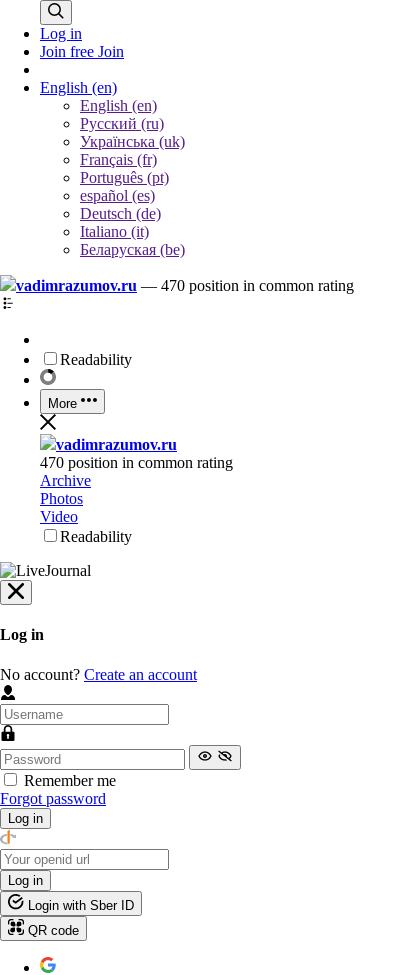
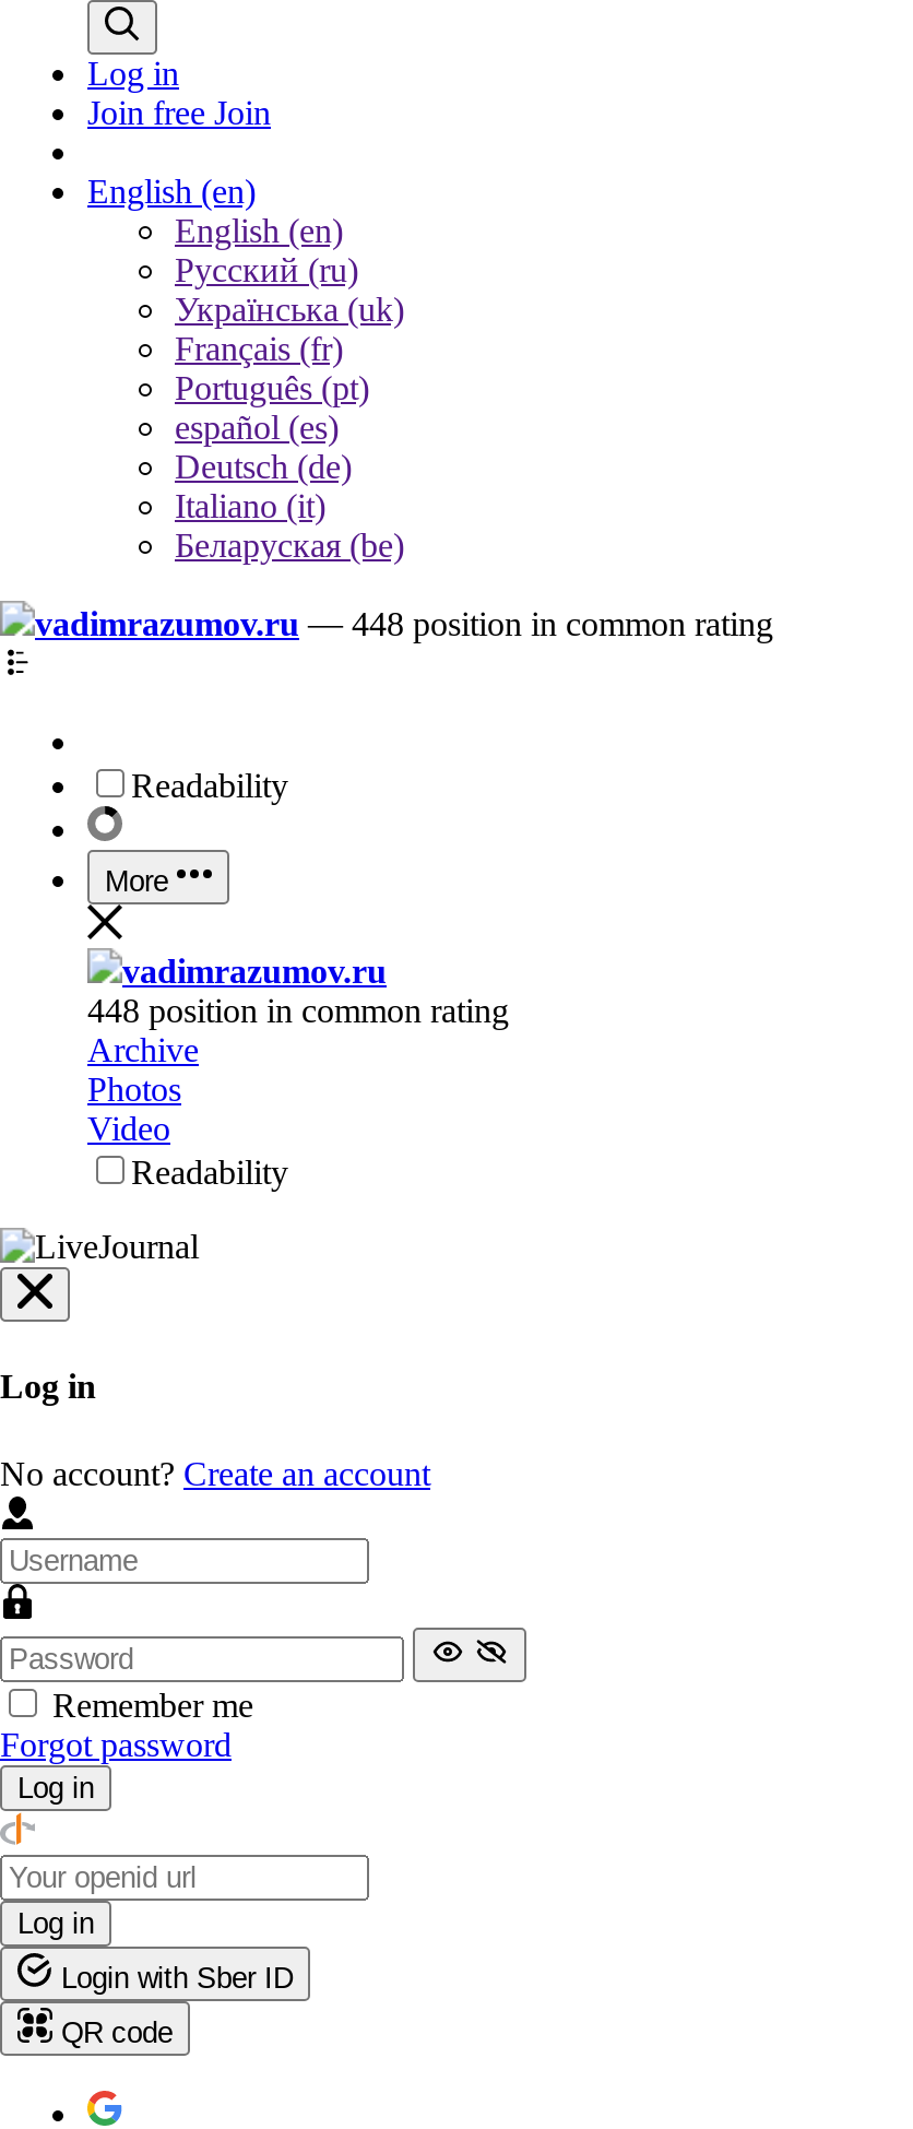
- vadimrazumov.ru — 470 position in common rating
+ vadimrazumov.ru — 448 position in common rating

- 470 position in common rating
+ 448 position in common rating
